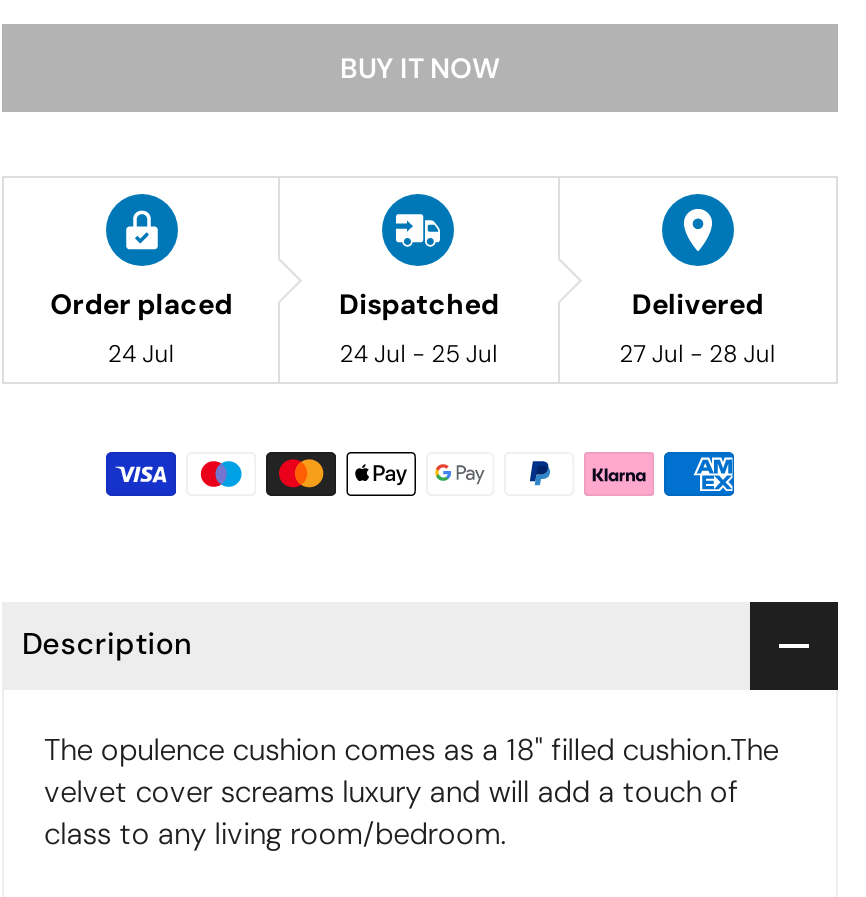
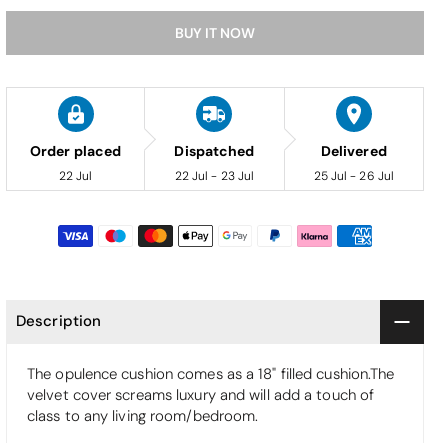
- 24 Jul
+ 22 Jul

- 24 Jul - 25 Jul
+ 22 Jul - 23 Jul

- 27 Jul - 28 Jul
+ 25 Jul - 26 Jul
